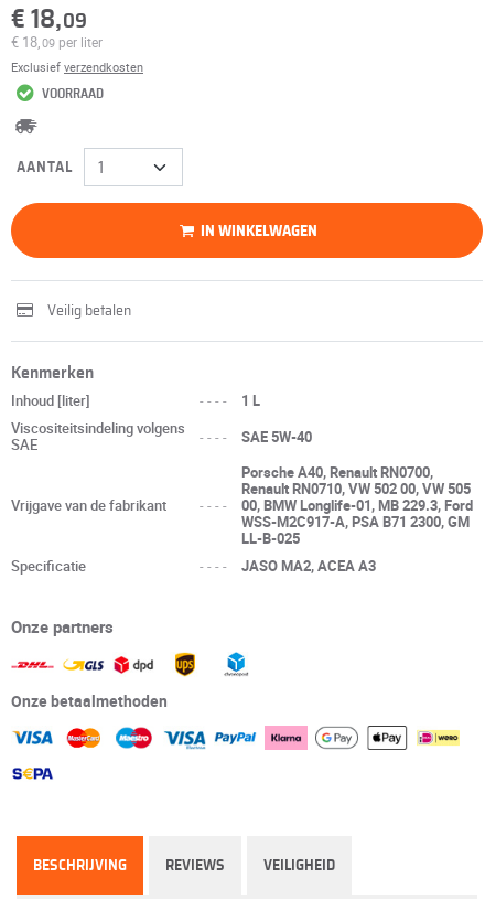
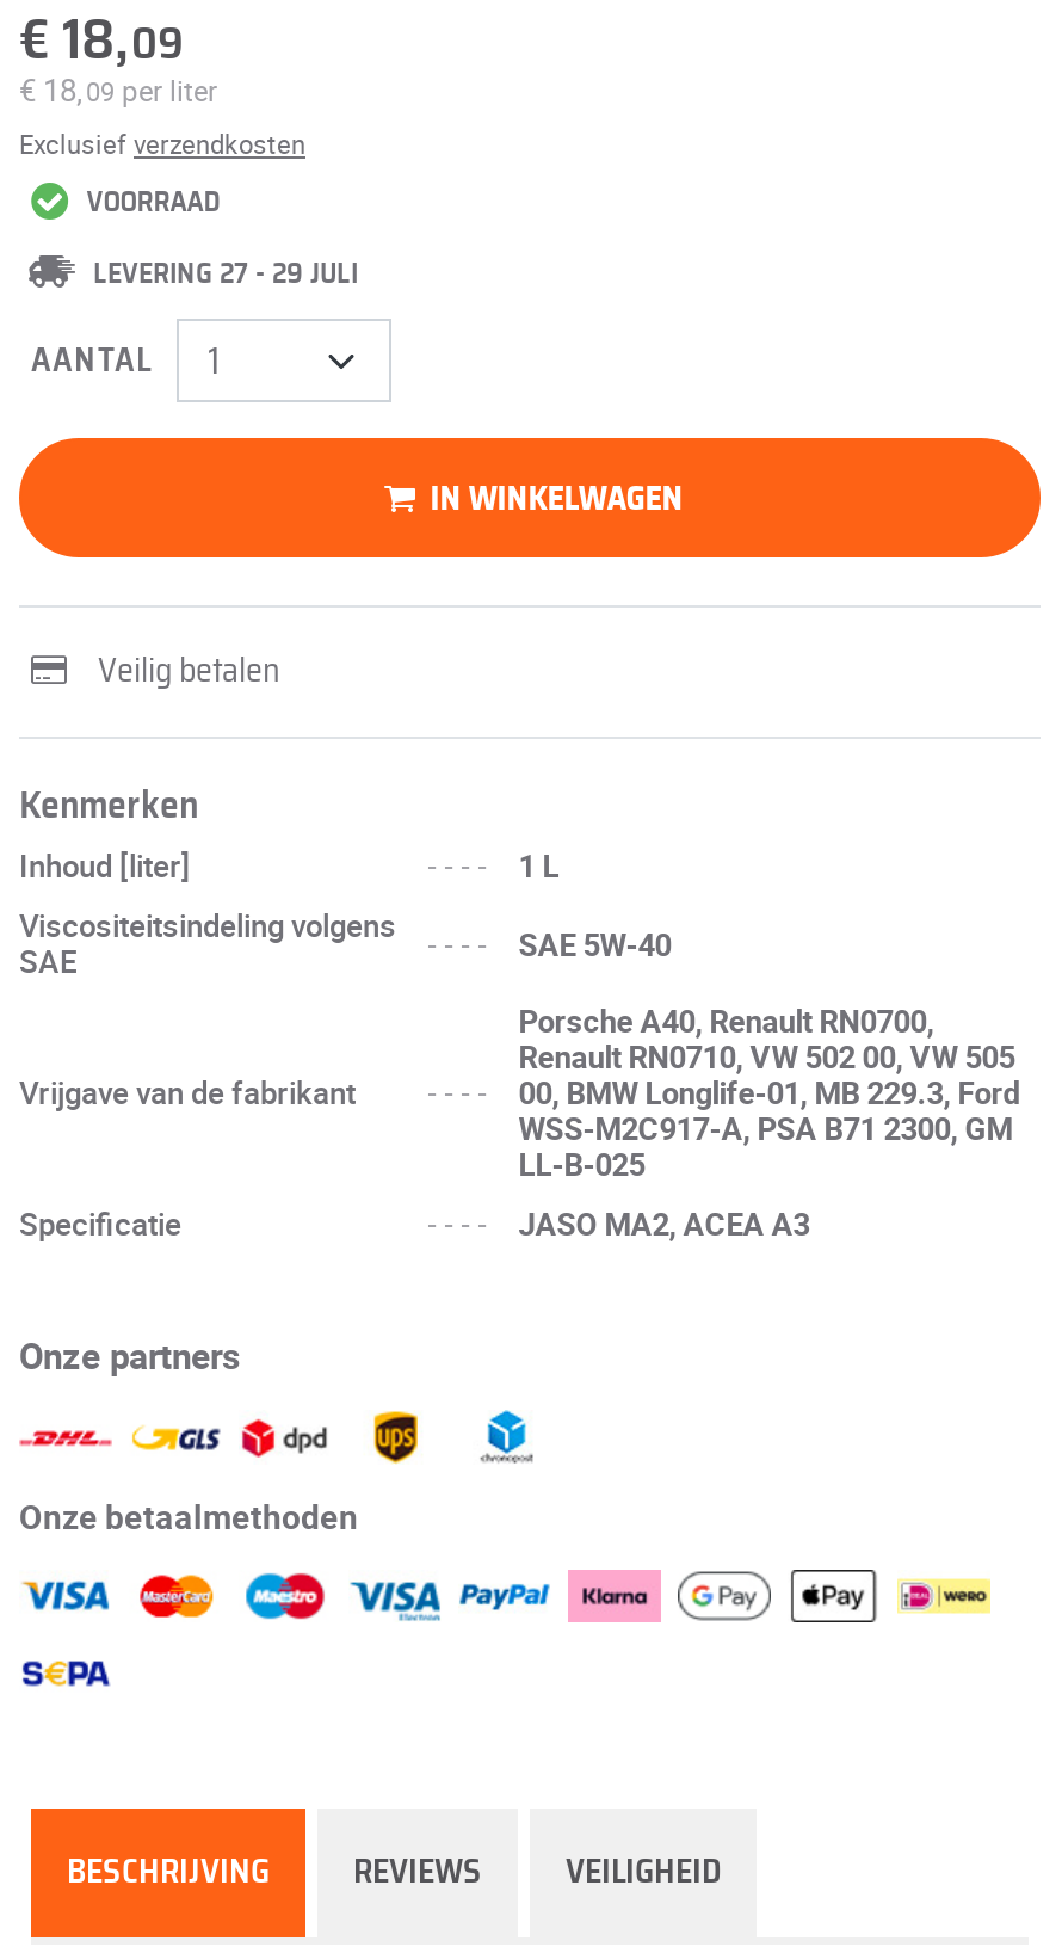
+ LEVERING 27 - 29 JULI
